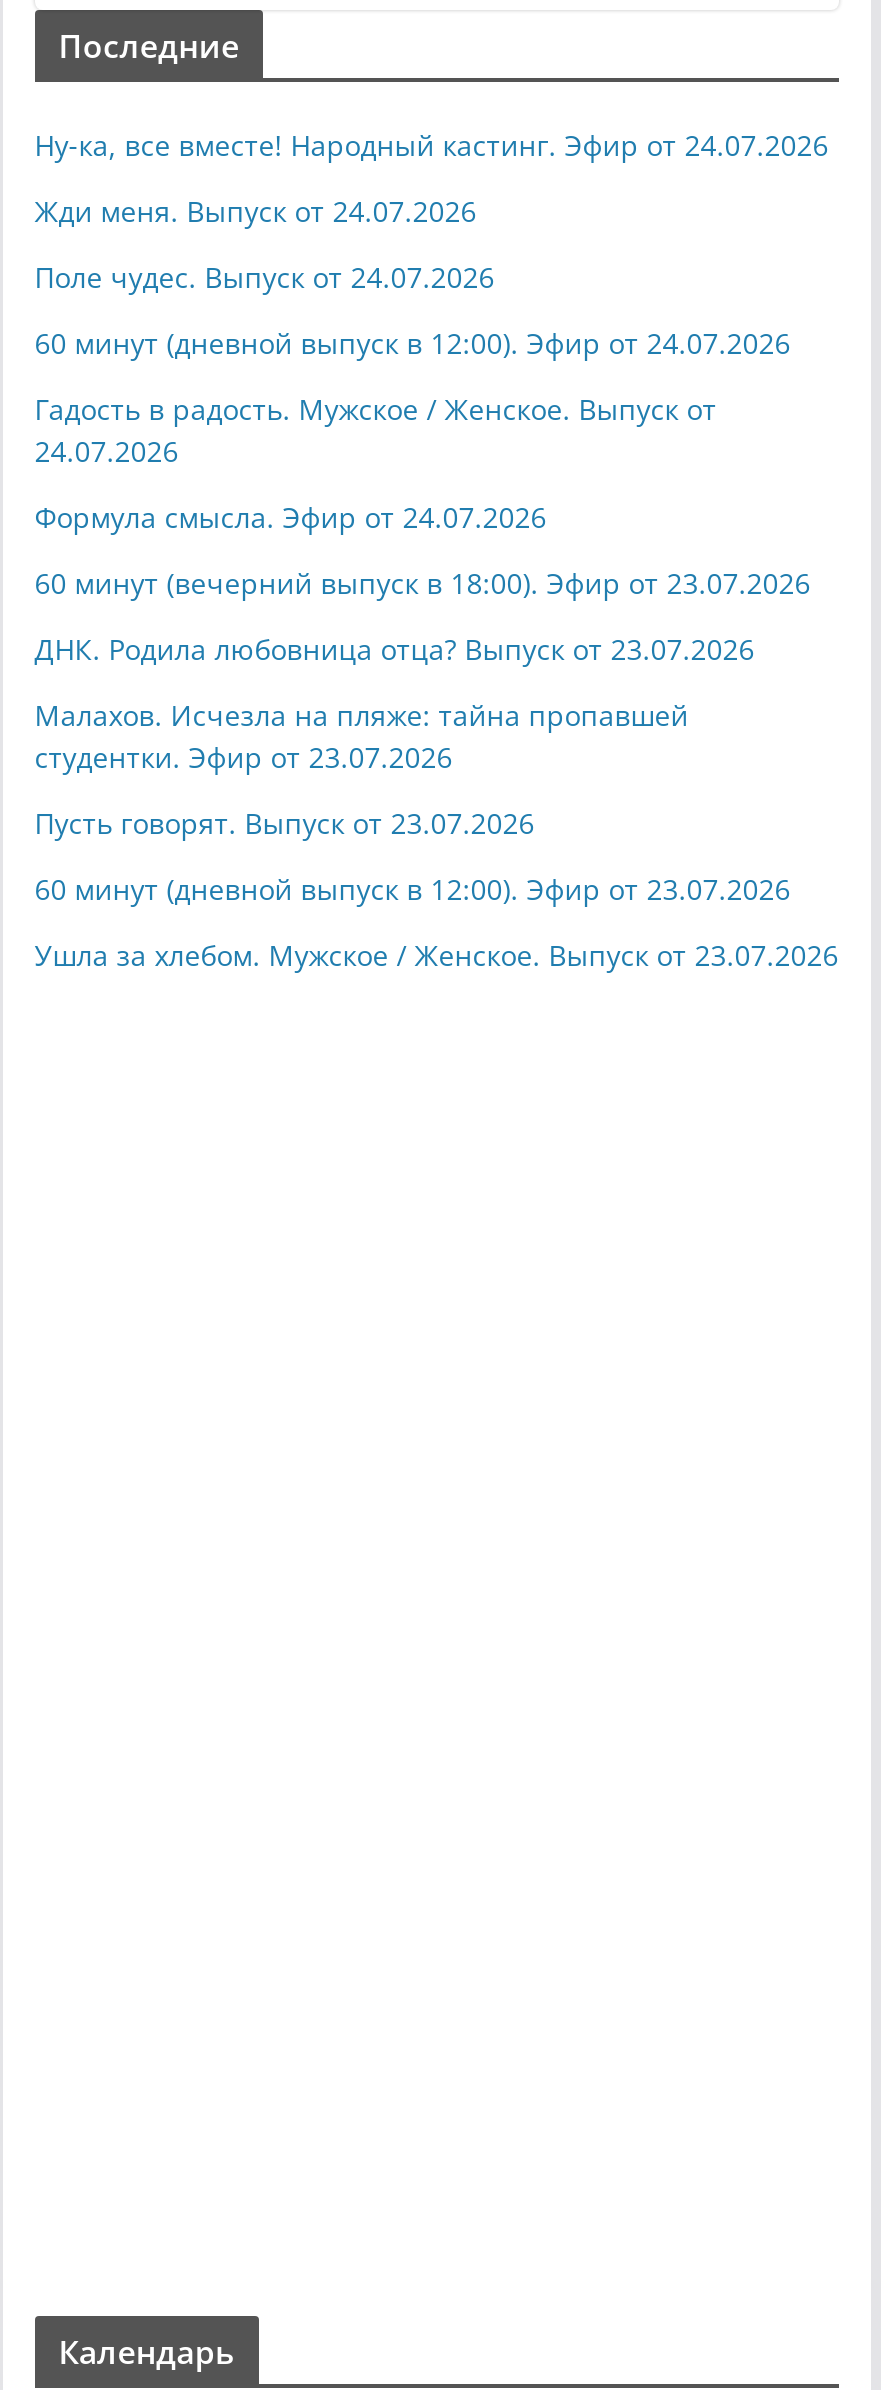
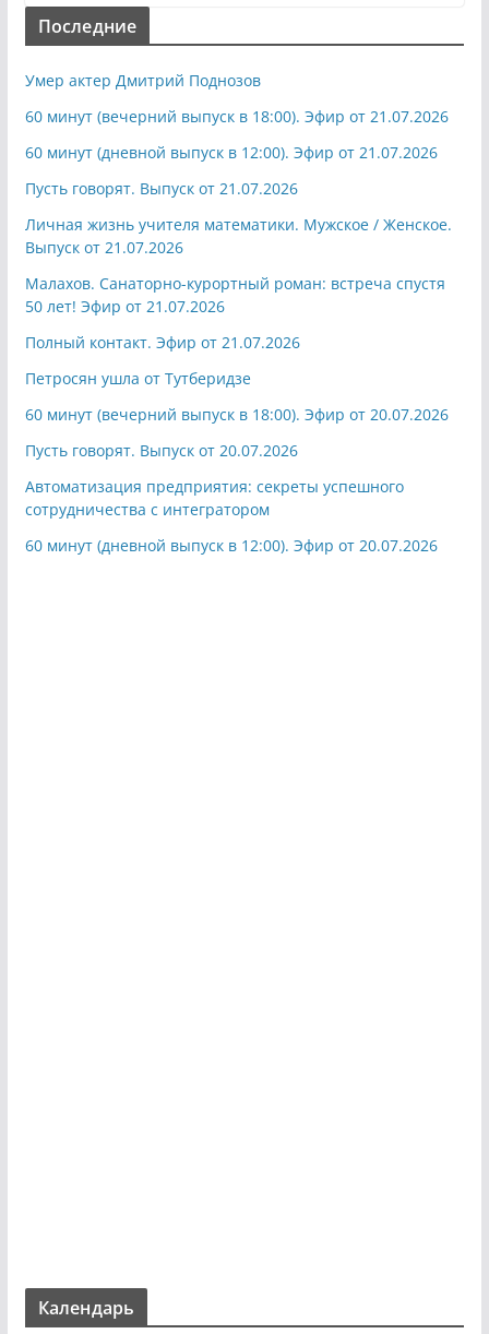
- Ну-ка, все вместе! Народный кастинг. Эфир от 24.07.2026
+ Умер актер Дмитрий Поднозов

- Жди меня. Выпуск от 24.07.2026
+ 60 минут (вечерний выпуск в 18:00). Эфир от 21.07.2026

- Поле чудес. Выпуск от 24.07.2026
+ 60 минут (дневной выпуск в 12:00). Эфир от 21.07.2026

- 60 минут (дневной выпуск в 12:00). Эфир от 24.07.2026
+ Пусть говорят. Выпуск от 21.07.2026

- Гадость в радость. Мужское / Женское. Выпуск от
- 24.07.2026
+ Личная жизнь учителя математики. Мужское / Женское.
+ Выпуск от 21.07.2026

- Формула смысла. Эфир от 24.07.2026
+ Малахов. Санаторно-курортный роман: встреча спустя
+ 50 лет! Эфир от 21.07.2026

- 60 минут (вечерний выпуск в 18:00). Эфир от 23.07.2026
+ Полный контакт. Эфир от 21.07.2026

- ДНК. Родила любовница отца? Выпуск от 23.07.2026
+ Петросян ушла от Тутберидзе

- Малахов. Исчезла на пляже: тайна пропавшей
- студентки. Эфир от 23.07.2026
+ 60 минут (вечерний выпуск в 18:00). Эфир от 20.07.2026

- Пусть говорят. Выпуск от 23.07.2026
+ Пусть говорят. Выпуск от 20.07.2026

- 60 минут (дневной выпуск в 12:00). Эфир от 23.07.2026
+ Автоматизация предприятия: секреты успешного
+ сотрудничества с интегратором

- Ушла за хлебом. Мужское / Женское. Выпуск от 23.07.2026
+ 60 минут (дневной выпуск в 12:00). Эфир от 20.07.2026
